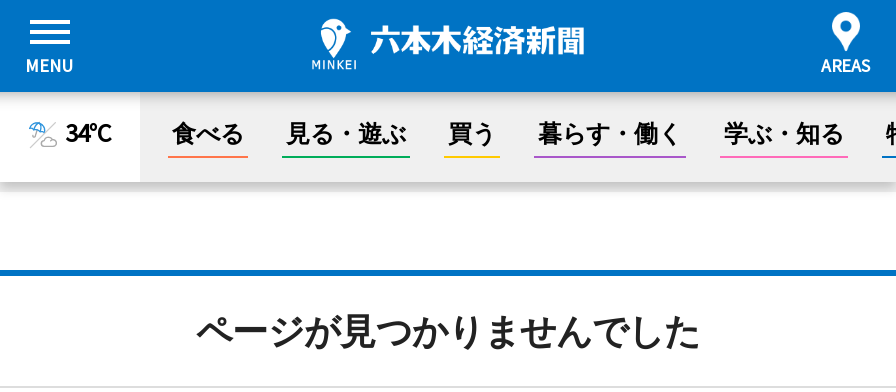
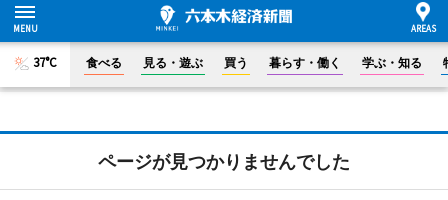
- 34°C
+ 37°C
